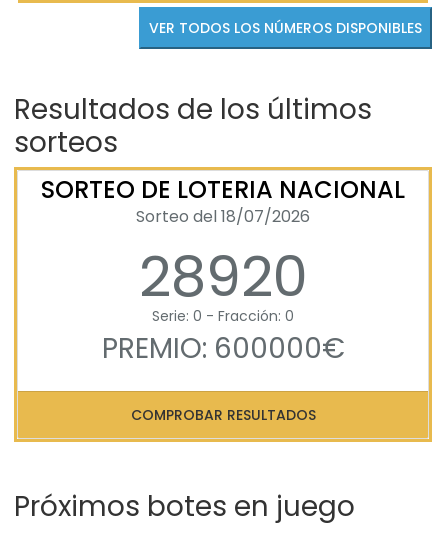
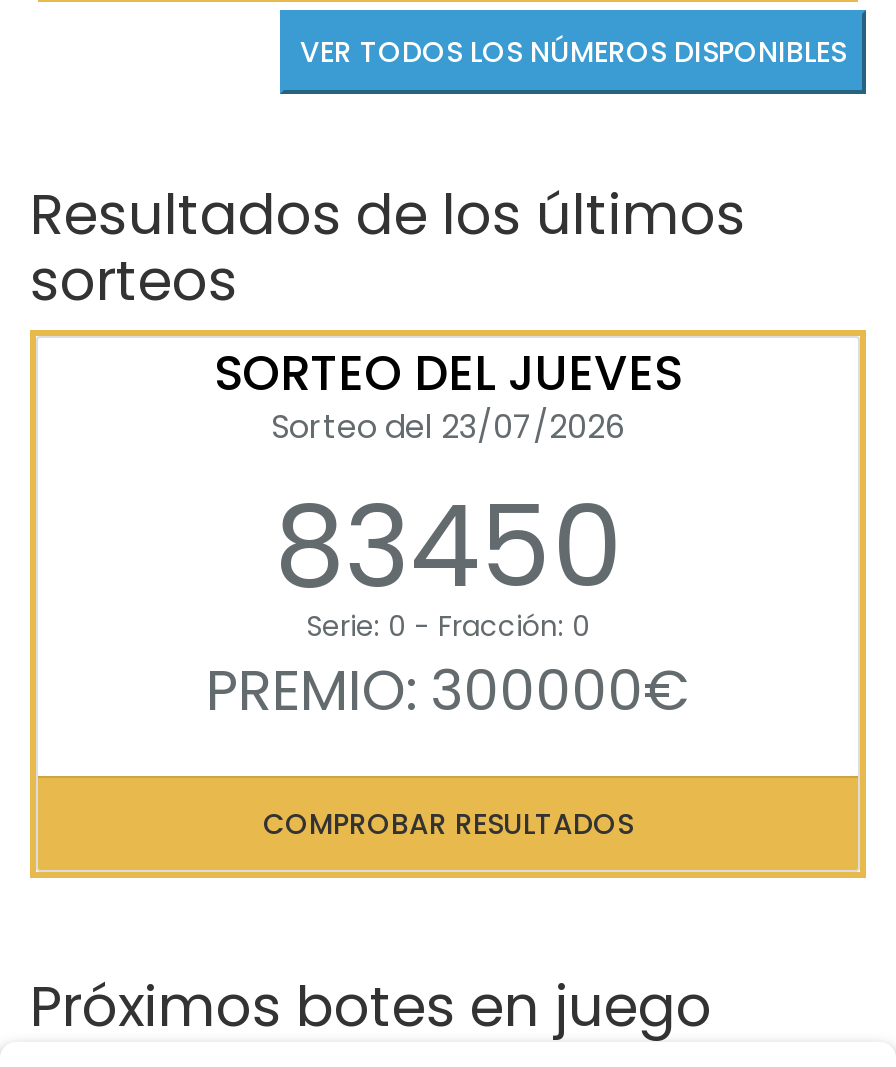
- SORTEO DE LOTERIA NACIONAL
- Sorteo del 18/07/2026
- 28920
+ SORTEO DEL JUEVES
+ Sorteo del 23/07/2026
+ 83450

- PREMIO: 600000€
+ PREMIO: 300000€
